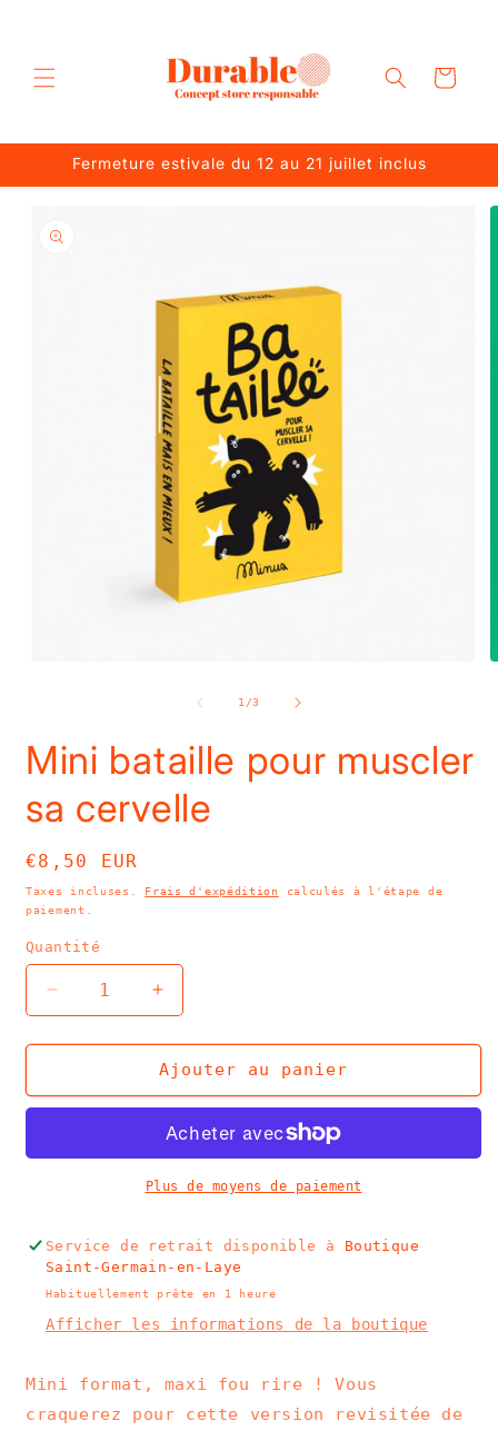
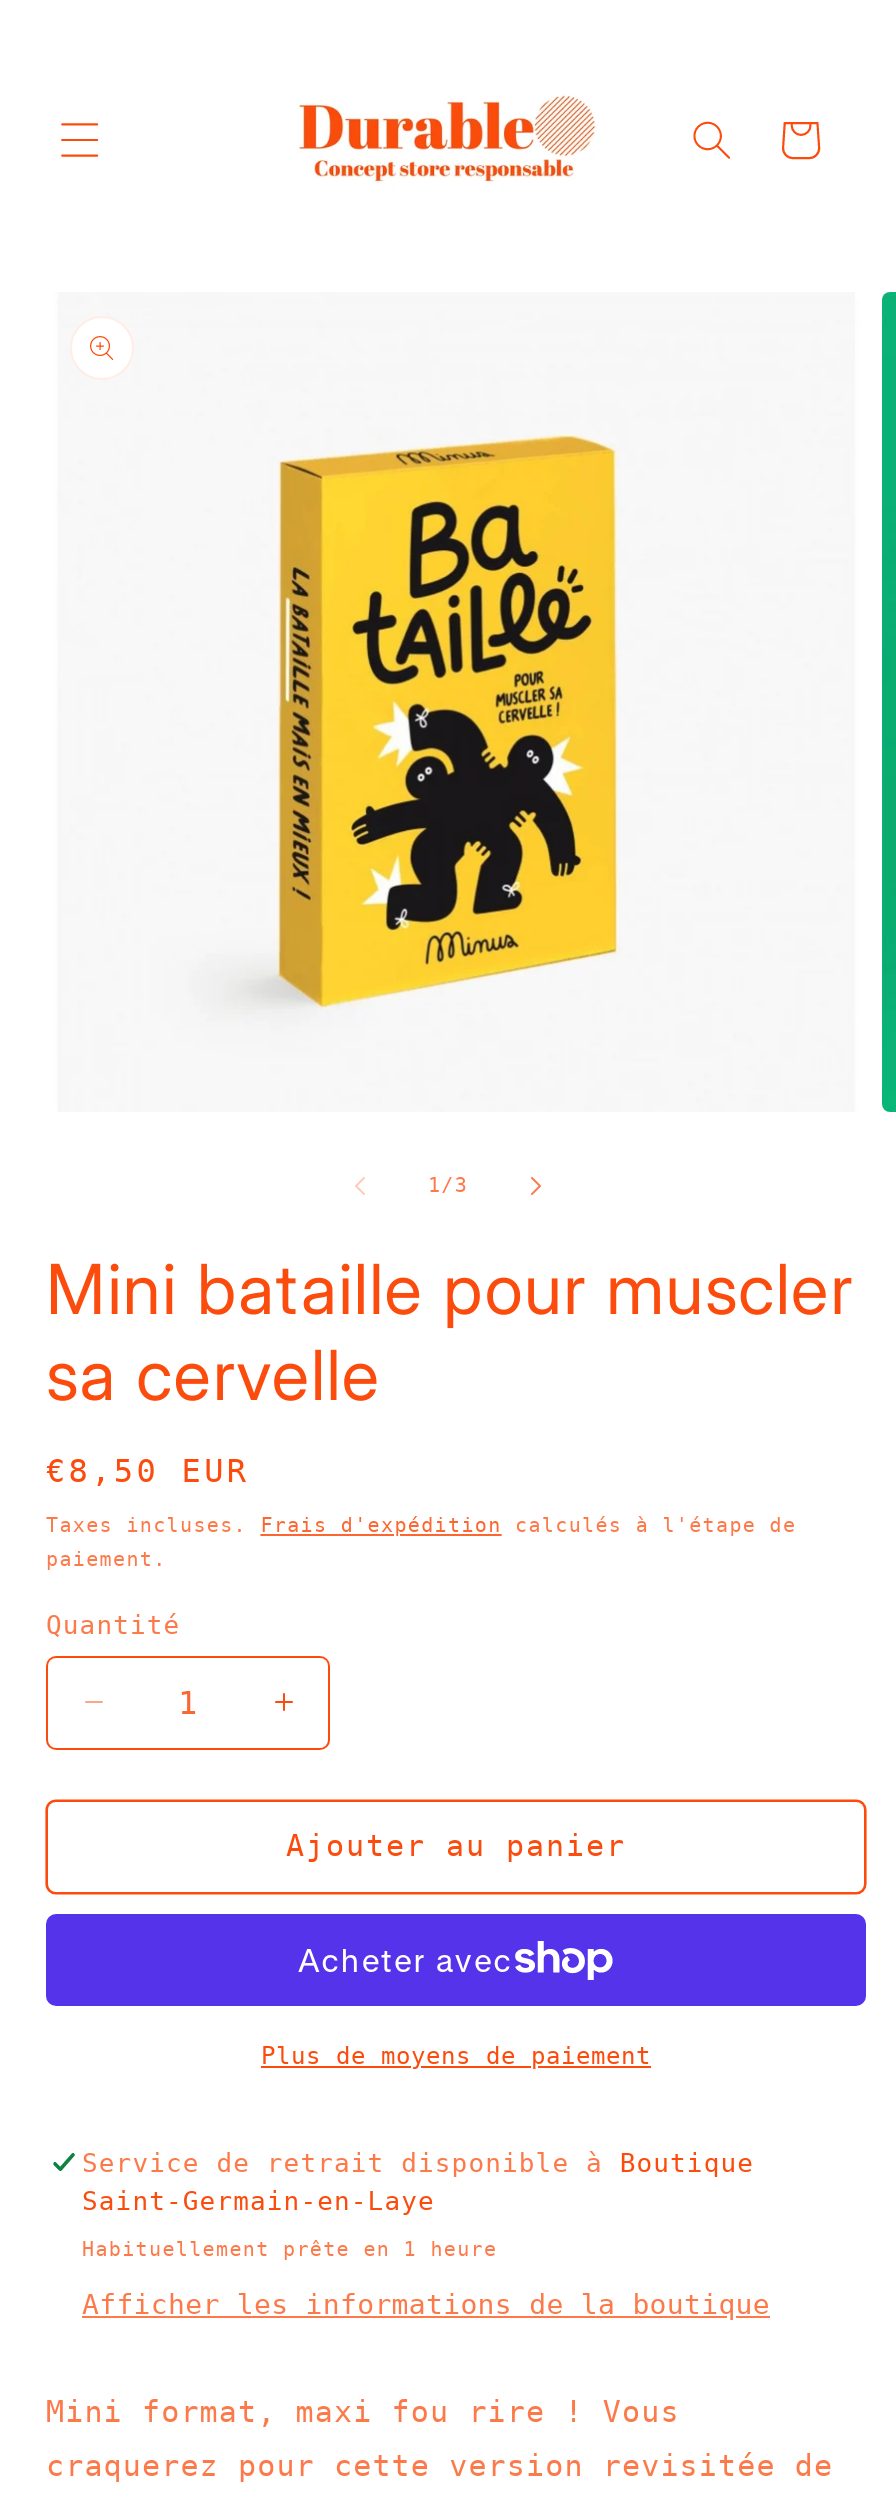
- Fermeture estivale du 12 au 21 juillet inclus
